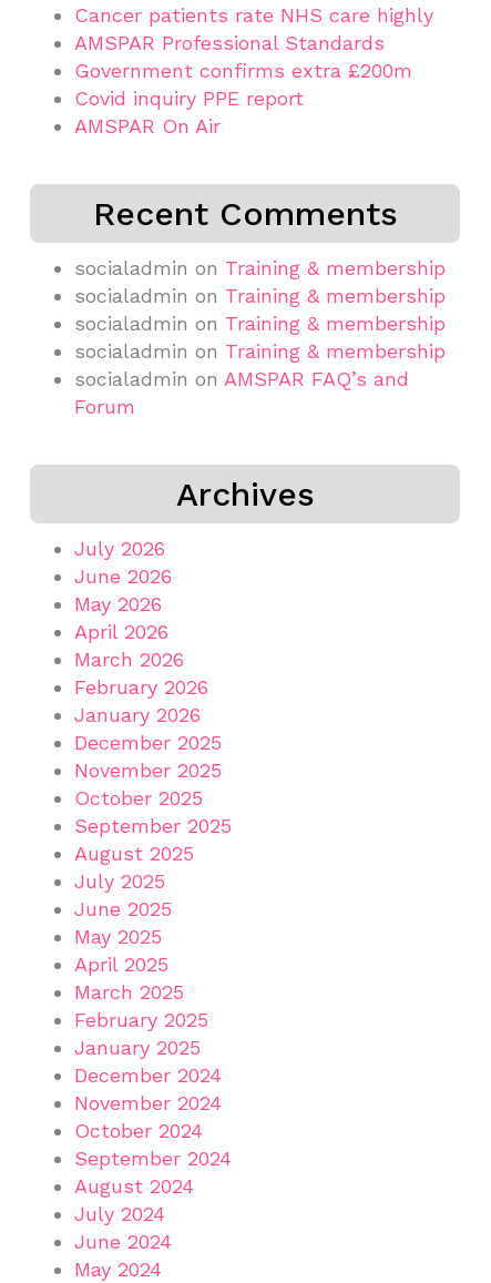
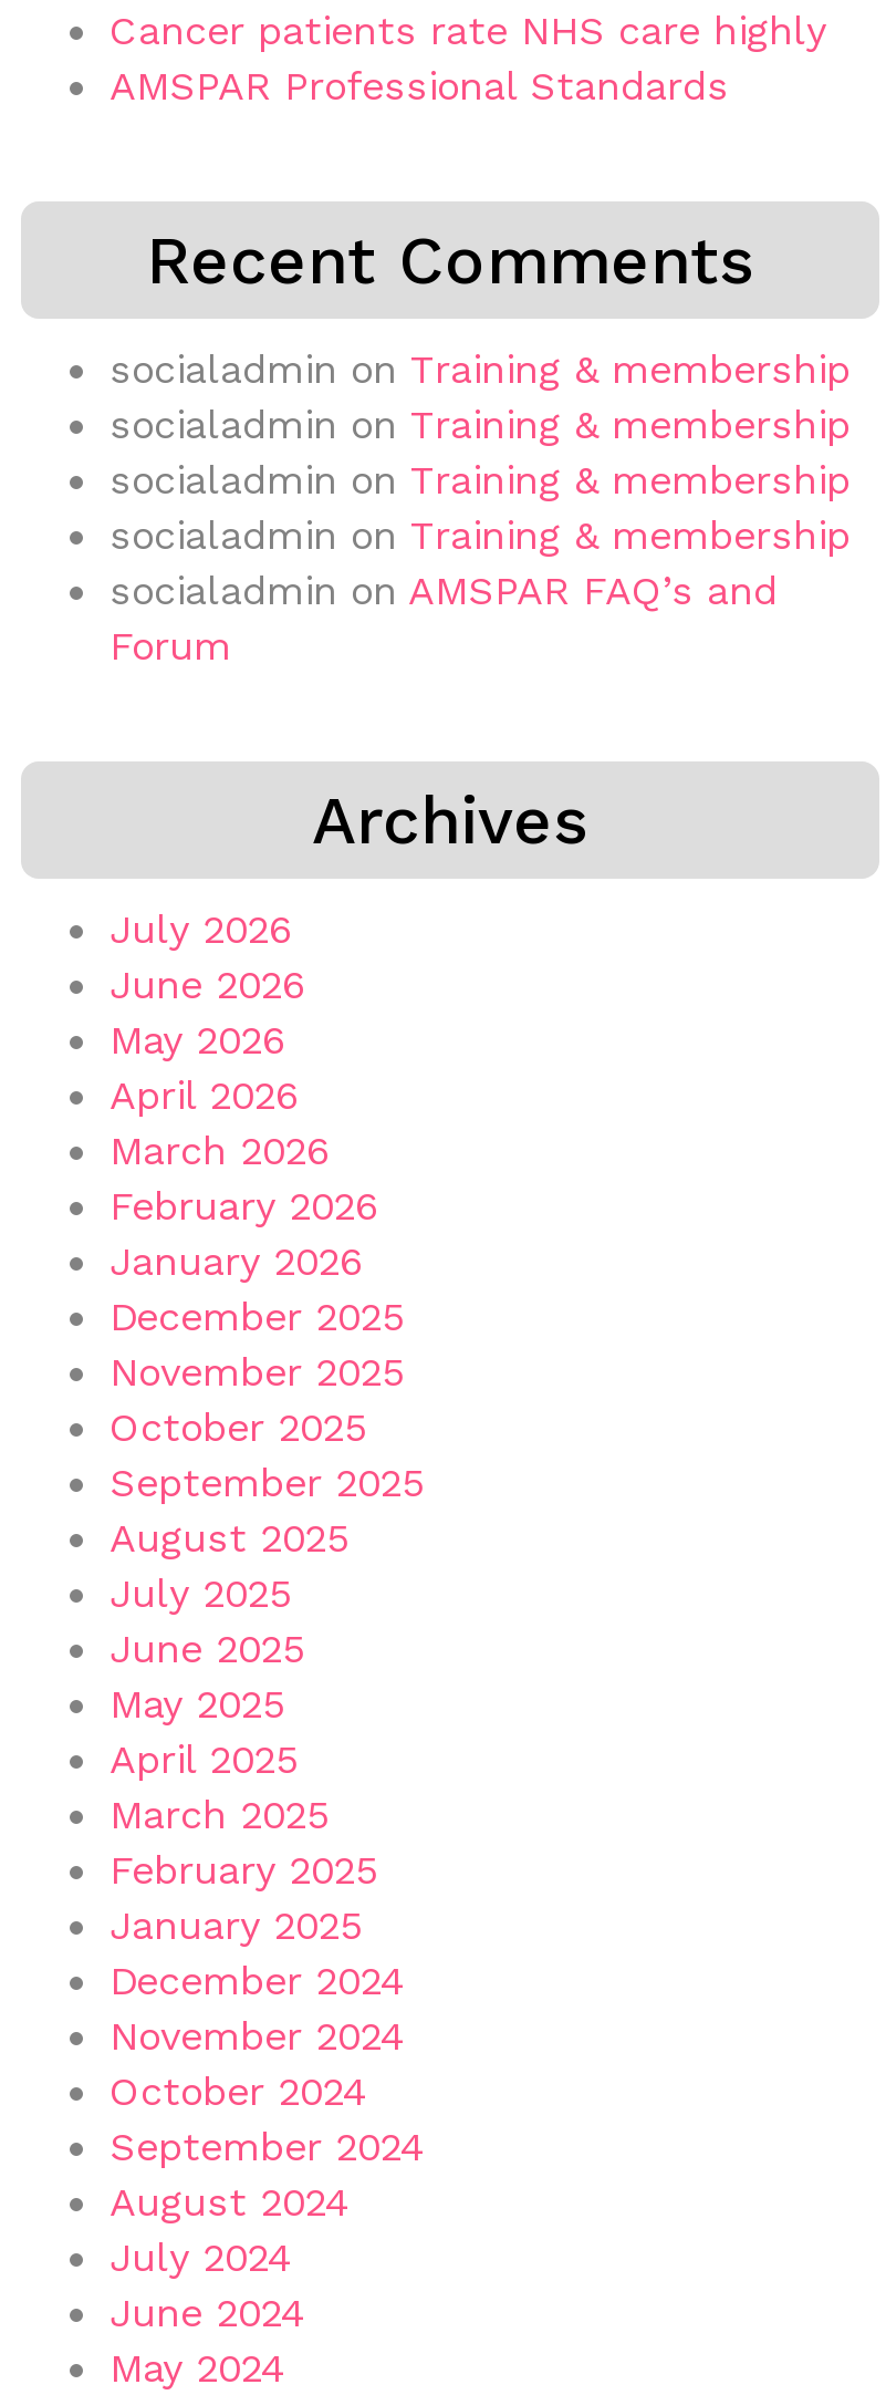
- Government confirms extra £200m
- Covid inquiry PPE report
- AMSPAR On Air
